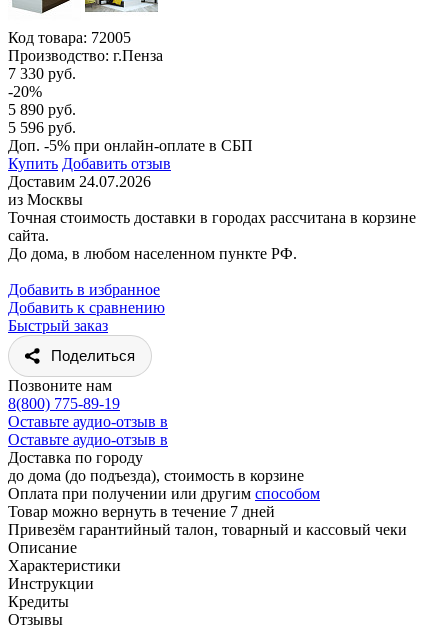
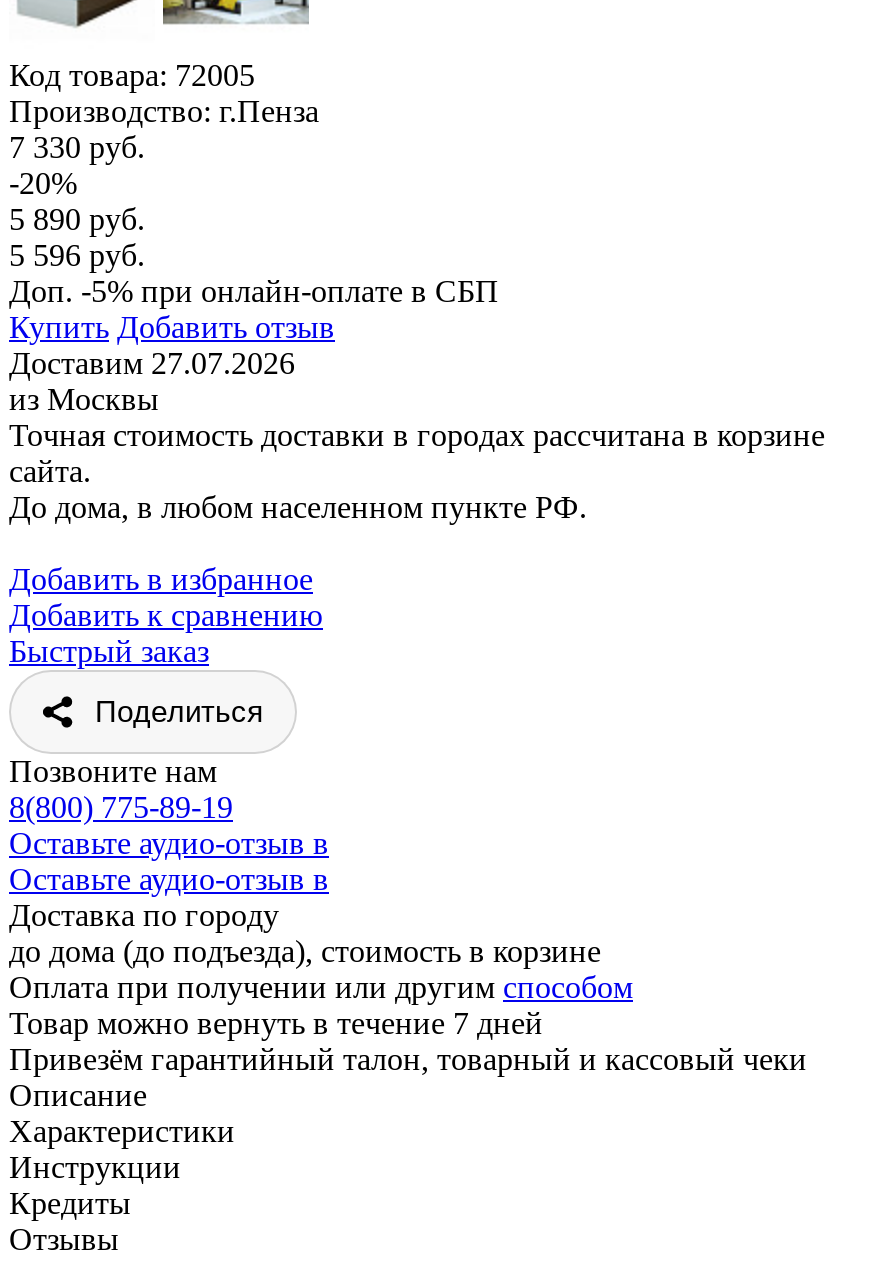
- Доставим 24.07.2026
+ Доставим 27.07.2026
